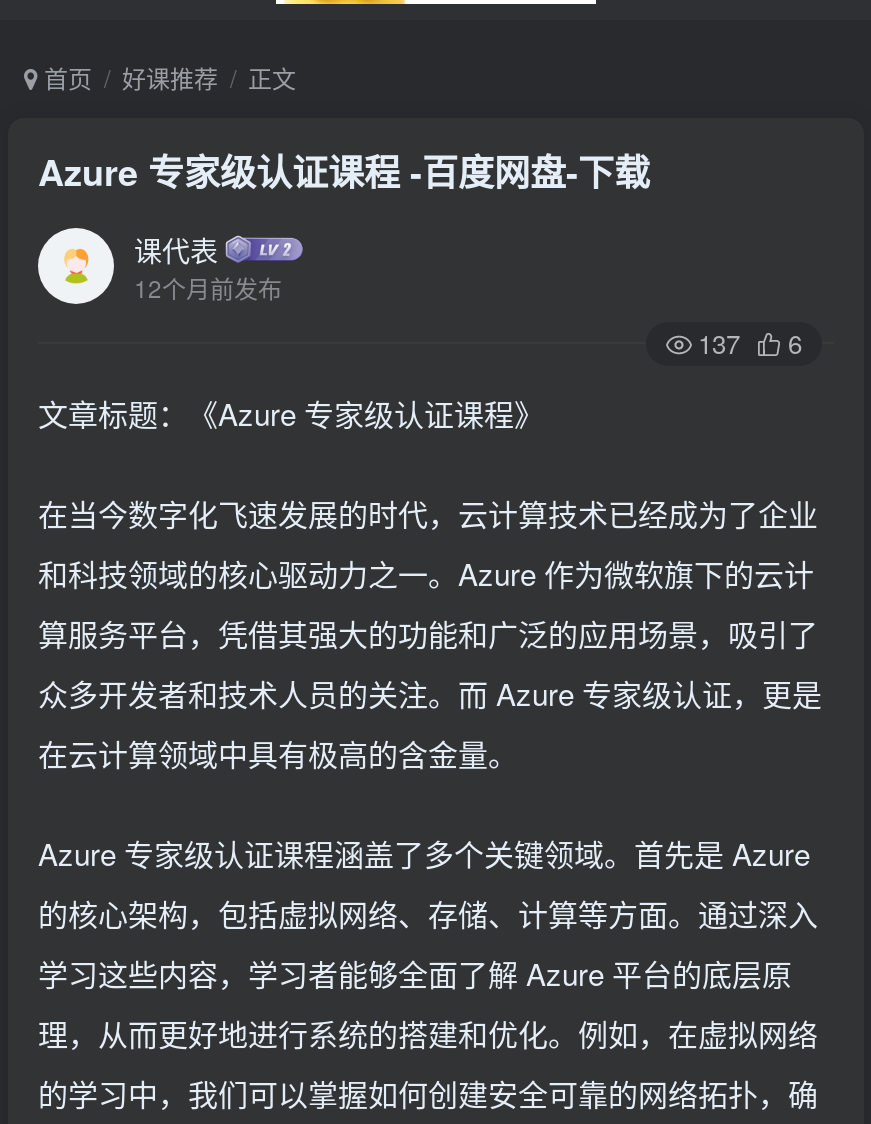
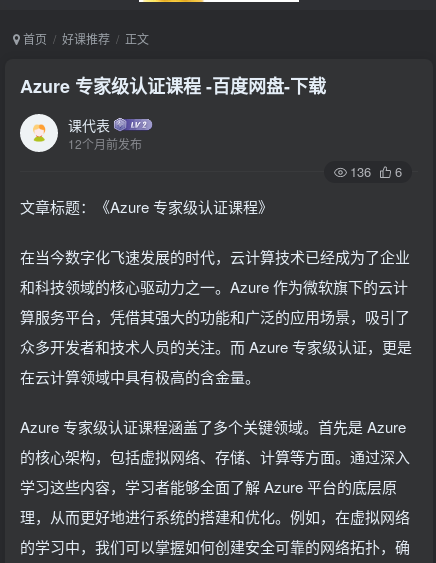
- 137 6
+ 136 6
